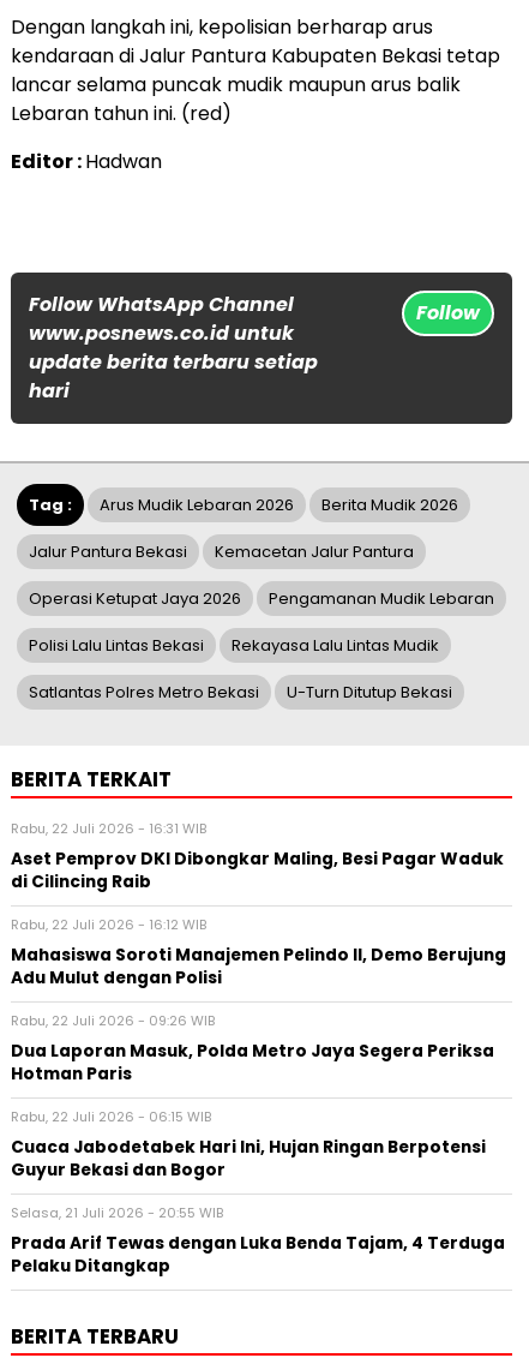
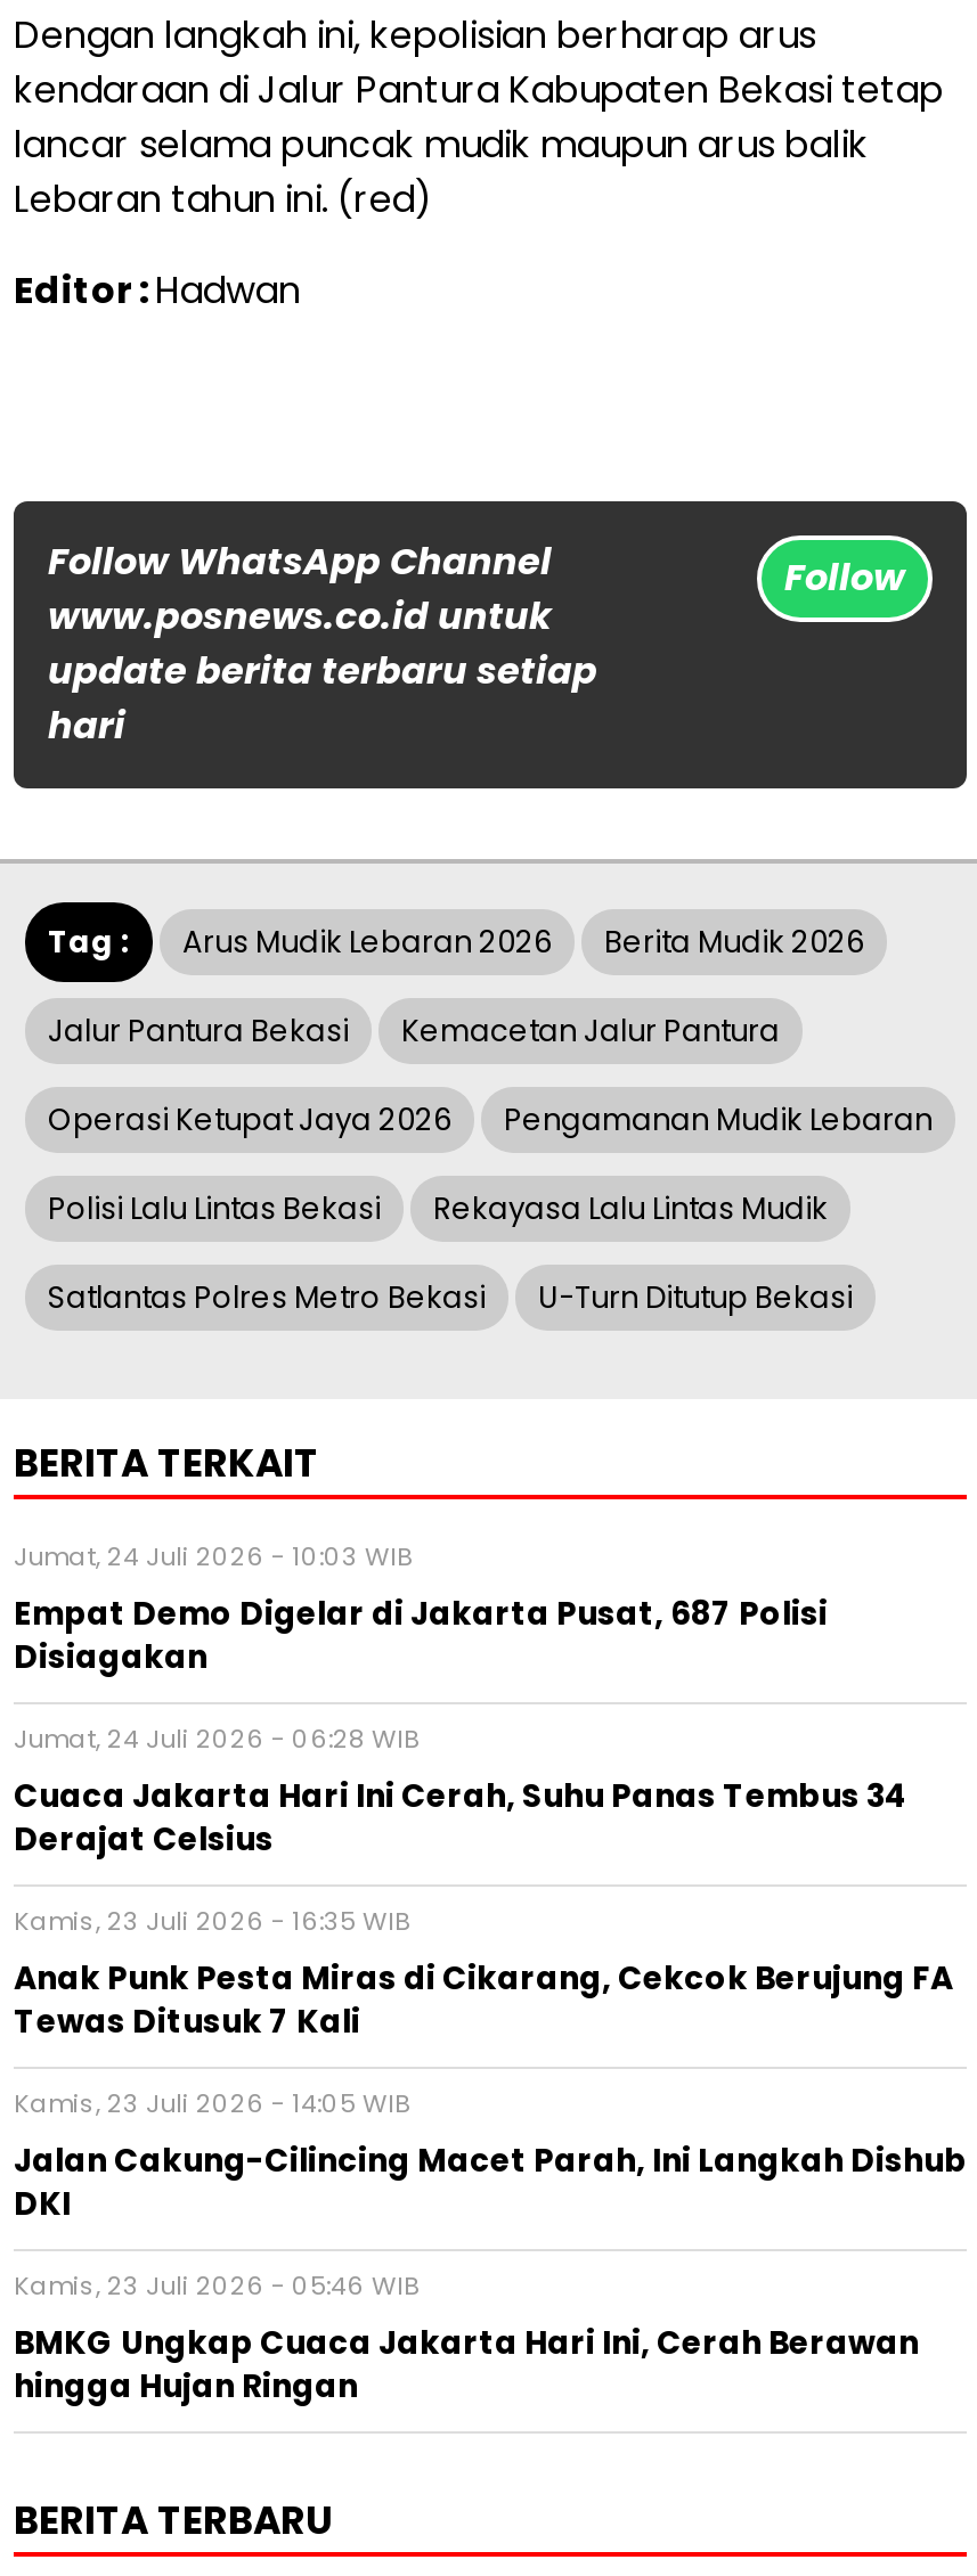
- Rabu, 22 Juli 2026 - 16:31 WIB
- Aset Pemprov DKI Dibongkar Maling, Besi Pagar Waduk
- di Cilincing Raib
+ Jumat, 24 Juli 2026 - 10:03 WIB
+ Empat Demo Digelar di Jakarta Pusat, 687 Polisi
+ Disiagakan

- Rabu, 22 Juli 2026 - 16:12 WIB
- Mahasiswa Soroti Manajemen Pelindo II, Demo Berujung
- Adu Mulut dengan Polisi
+ Jumat, 24 Juli 2026 - 06:28 WIB
+ Cuaca Jakarta Hari Ini Cerah, Suhu Panas Tembus 34
+ Derajat Celsius

- Rabu, 22 Juli 2026 - 09:26 WIB
- Dua Laporan Masuk, Polda Metro Jaya Segera Periksa
- Hotman Paris
+ Kamis, 23 Juli 2026 - 16:35 WIB
+ Anak Punk Pesta Miras di Cikarang, Cekcok Berujung FA
+ Tewas Ditusuk 7 Kali

- Rabu, 22 Juli 2026 - 06:15 WIB
- Cuaca Jabodetabek Hari Ini, Hujan Ringan Berpotensi
- Guyur Bekasi dan Bogor
+ Kamis, 23 Juli 2026 - 14:05 WIB
+ Jalan Cakung-Cilincing Macet Parah, Ini Langkah Dishub
+ DKI

- Selasa, 21 Juli 2026 - 20:55 WIB
- Prada Arif Tewas dengan Luka Benda Tajam, 4 Terduga
- Pelaku Ditangkap
+ Kamis, 23 Juli 2026 - 05:46 WIB
+ BMKG Ungkap Cuaca Jakarta Hari Ini, Cerah Berawan
+ hingga Hujan Ringan
